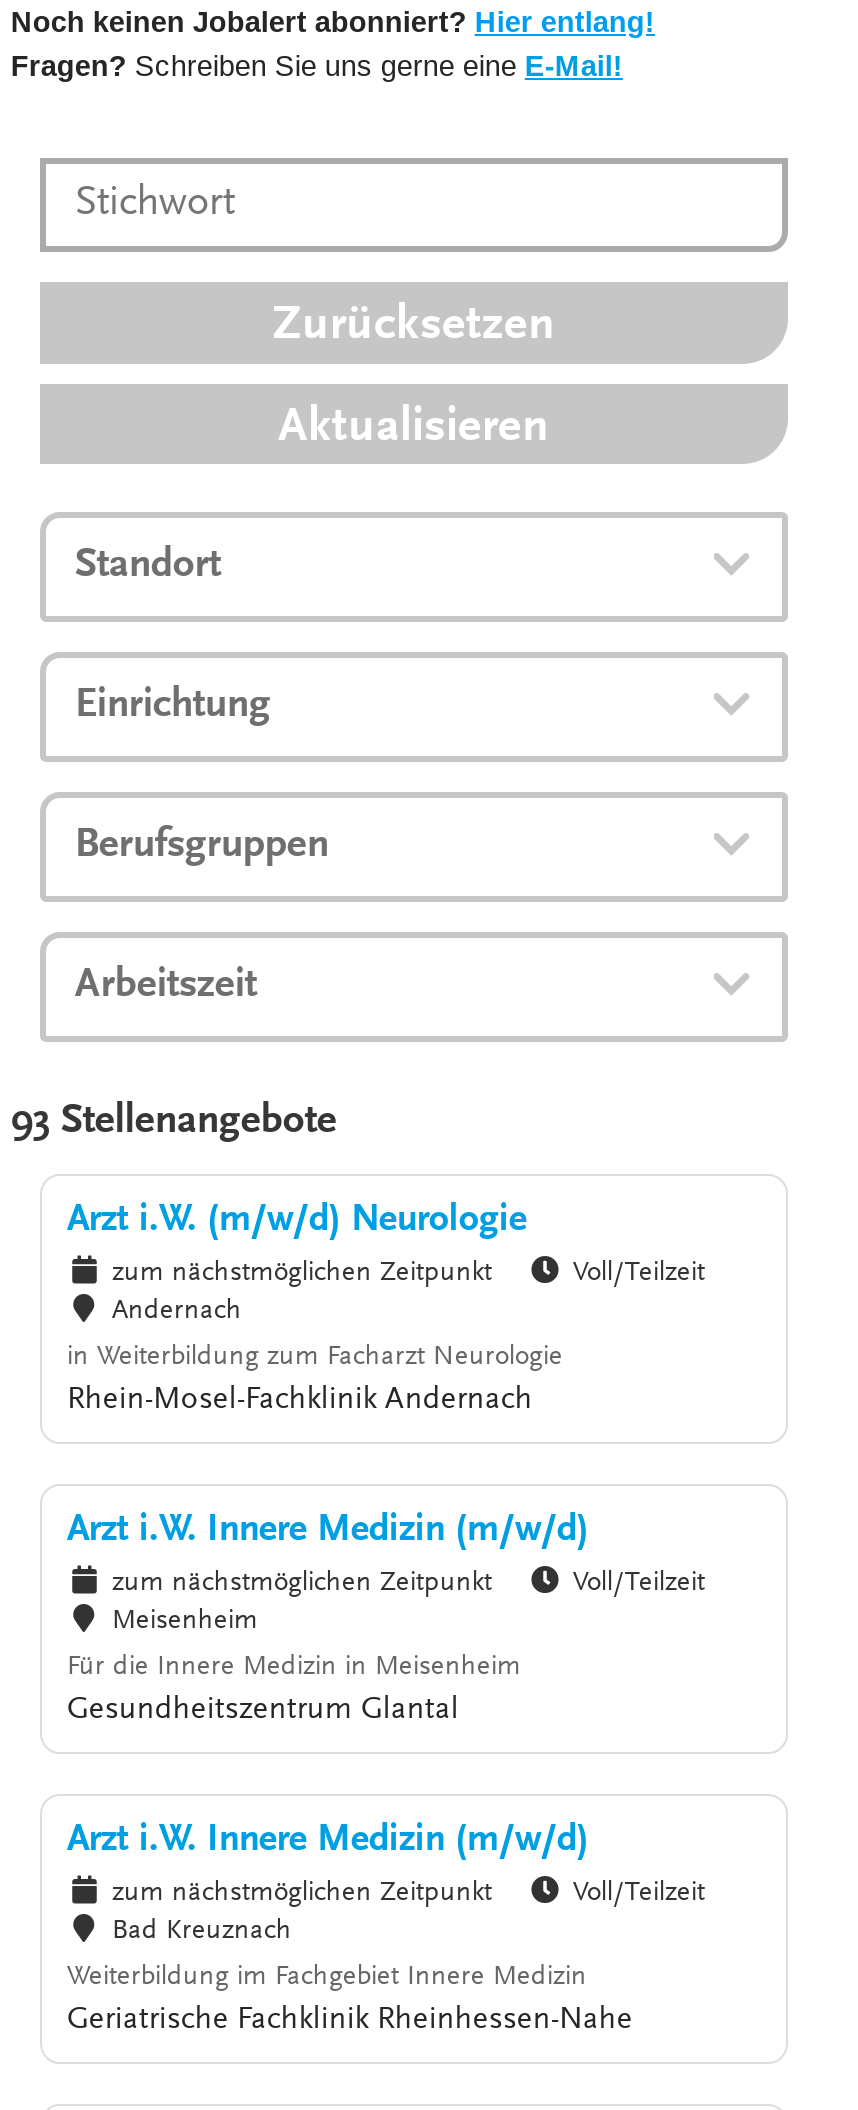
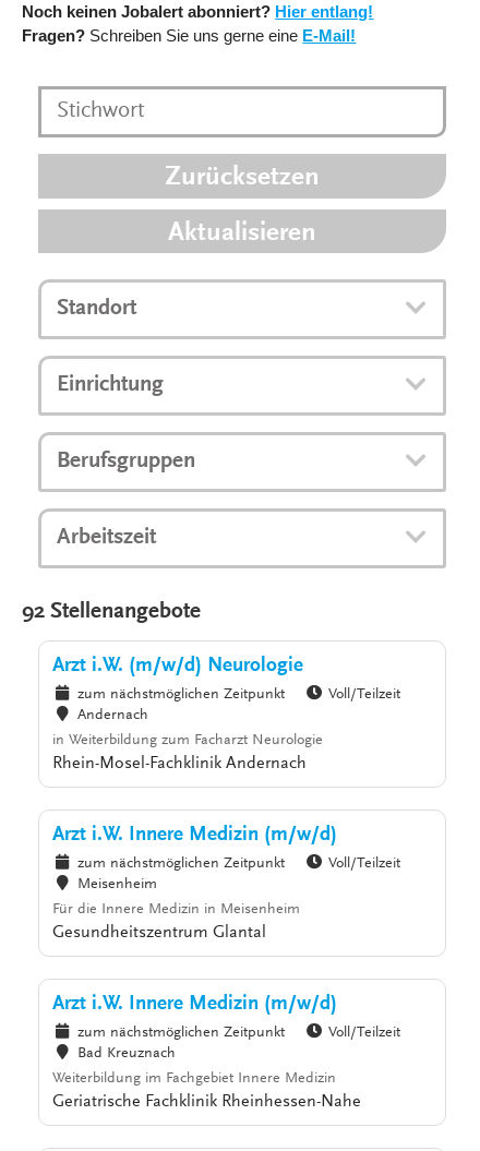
- 93 Stellenangebote
+ 92 Stellenangebote
